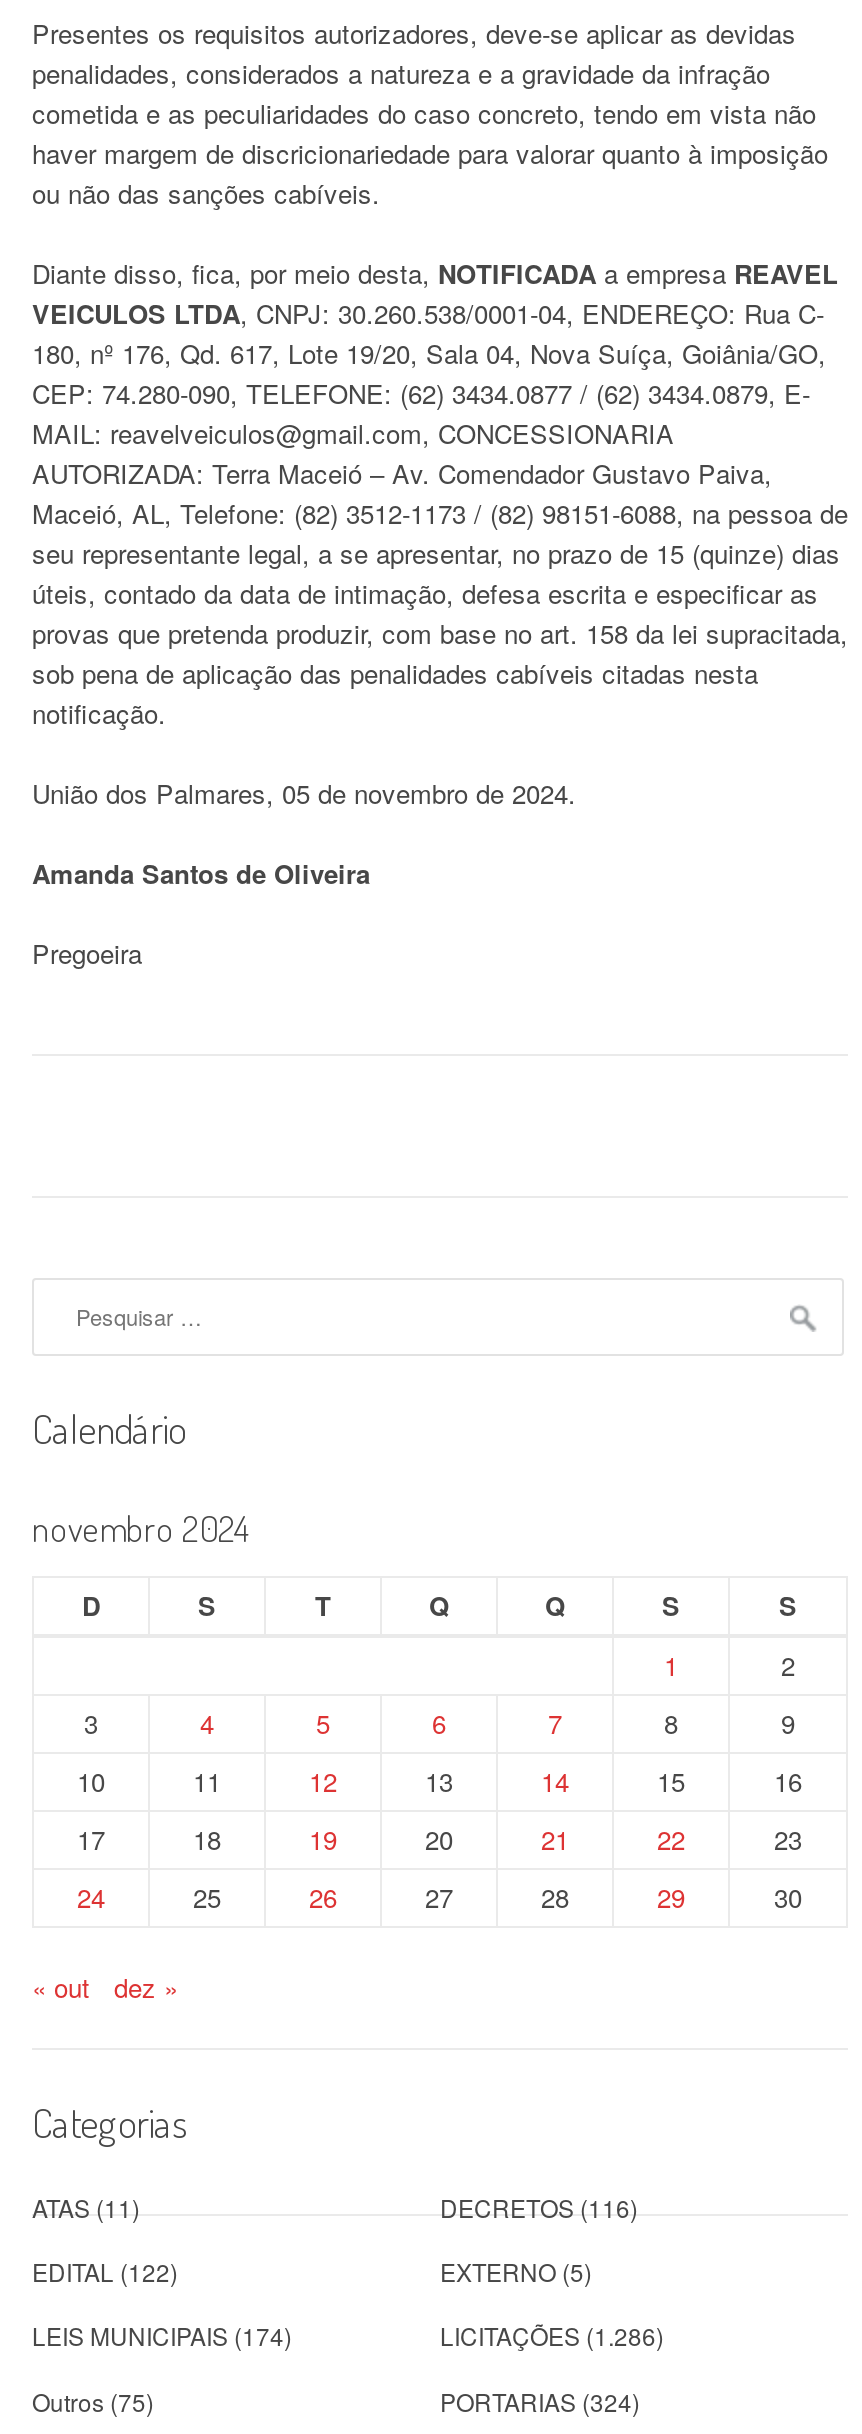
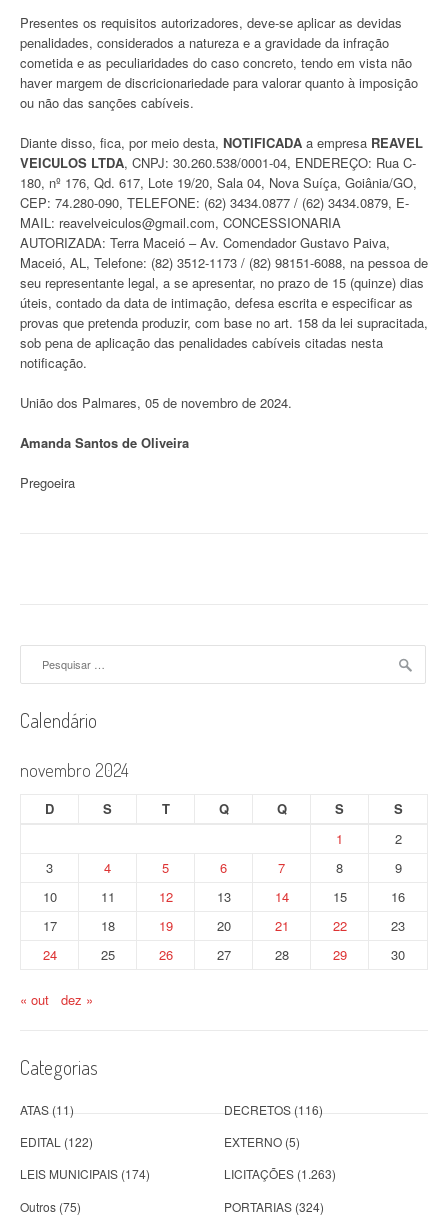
- LICITAÇÕES (1.286)
+ LICITAÇÕES (1.263)
